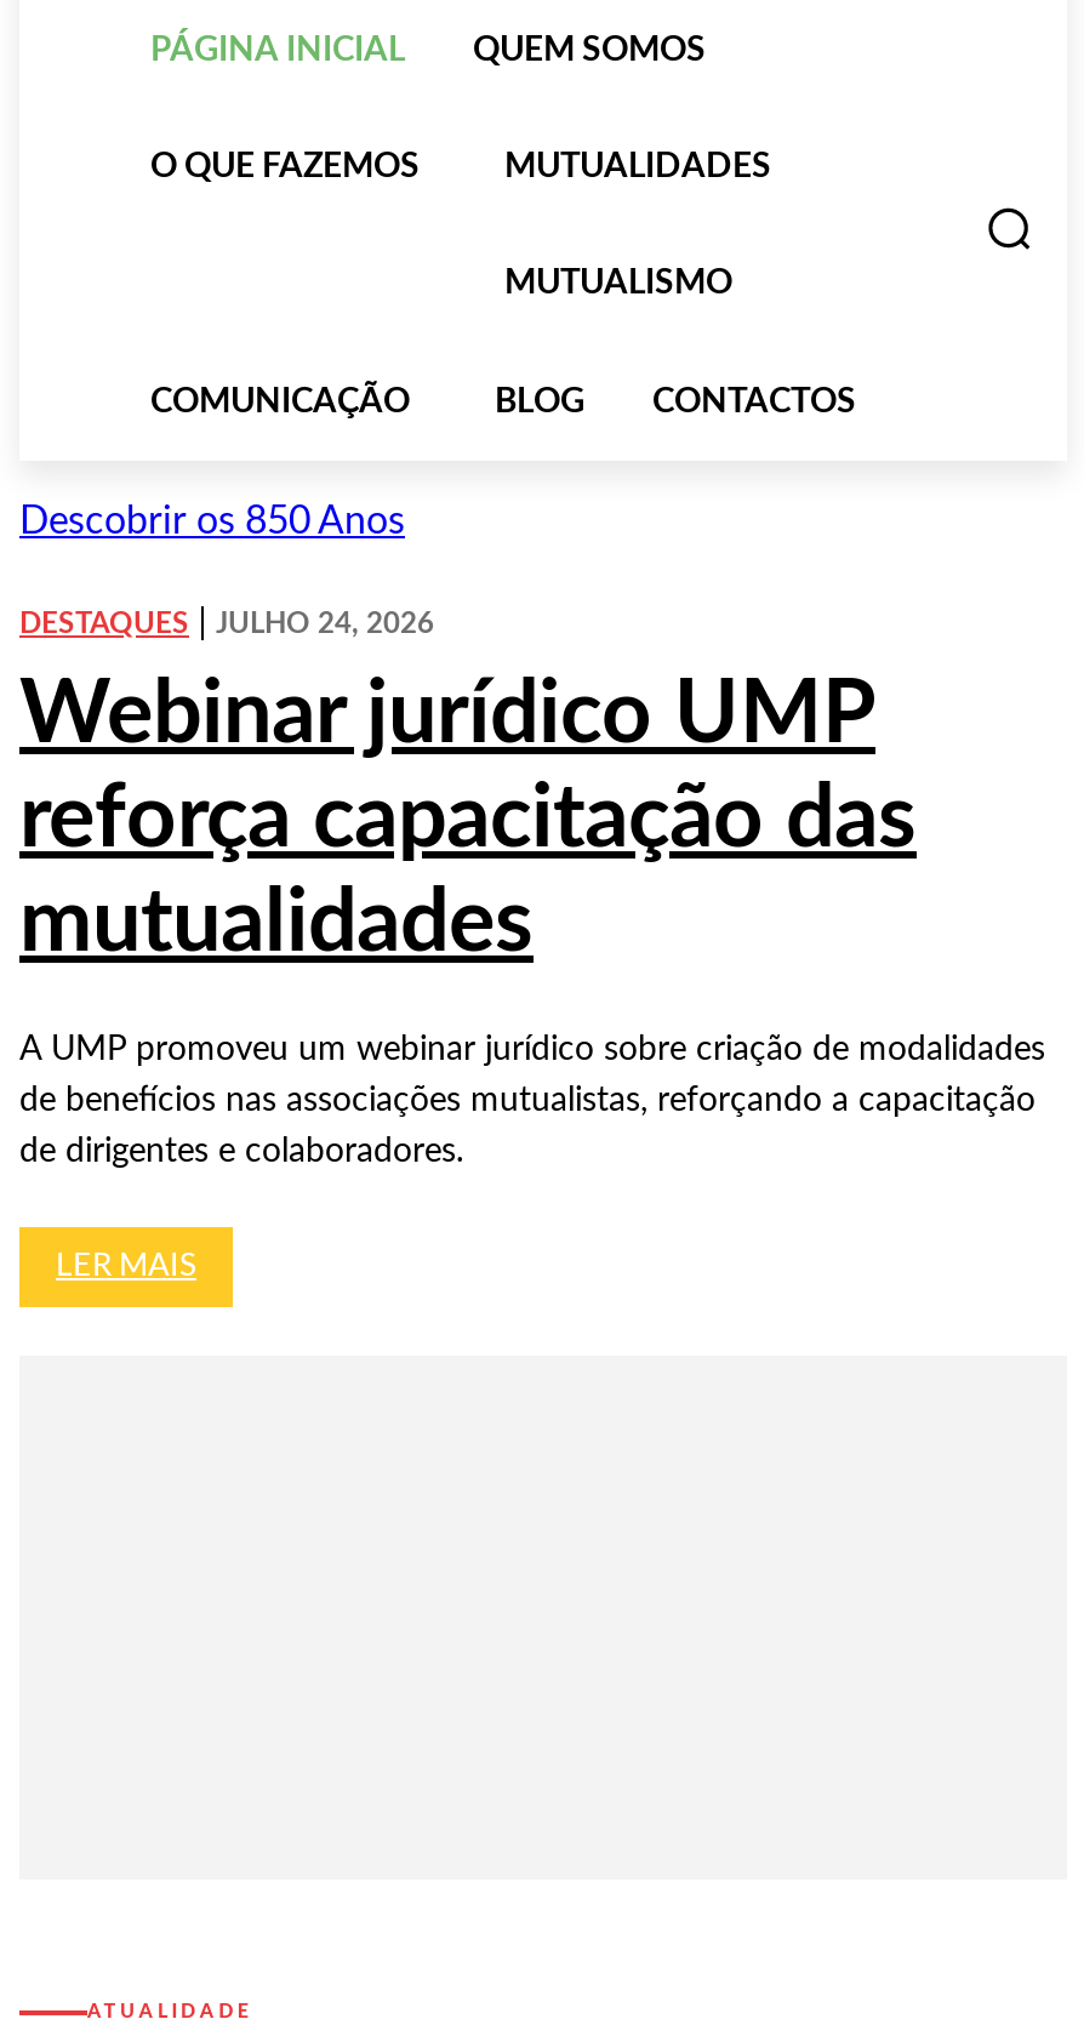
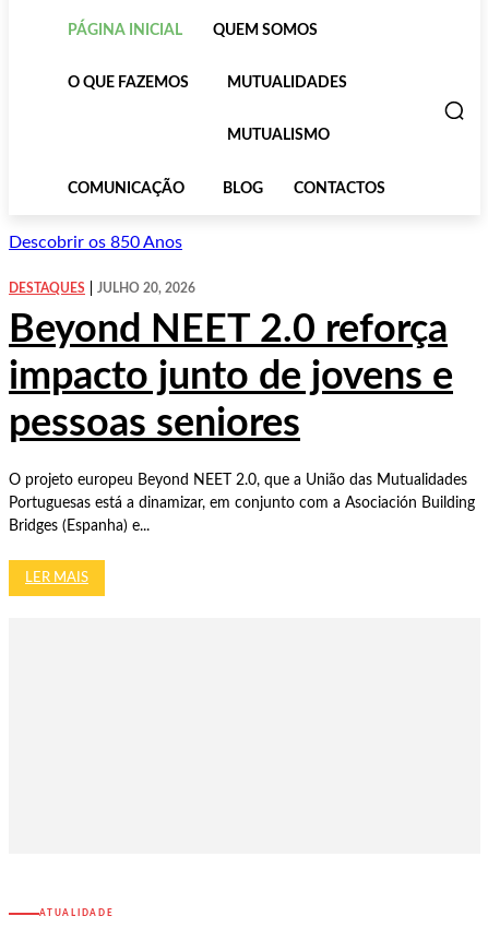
- JULHO 24, 2026
- Webinar jurídico UMP
- reforça capacitação das
- mutualidades
+ JULHO 20, 2026
+ Beyond NEET 2.0 reforça
+ impacto junto de jovens e
+ pessoas seniores

- A UMP promoveu um webinar jurídico sobre criação de modalidades
+ O projeto europeu Beyond NEET 2.0, que a União das Mutualidades

- de benefícios nas associações mutualistas, reforçando a capacitação
+ Portuguesas está a dinamizar, em conjunto com a Asociación Building

- de dirigentes e colaboradores.
+ Bridges (Espanha) e...
